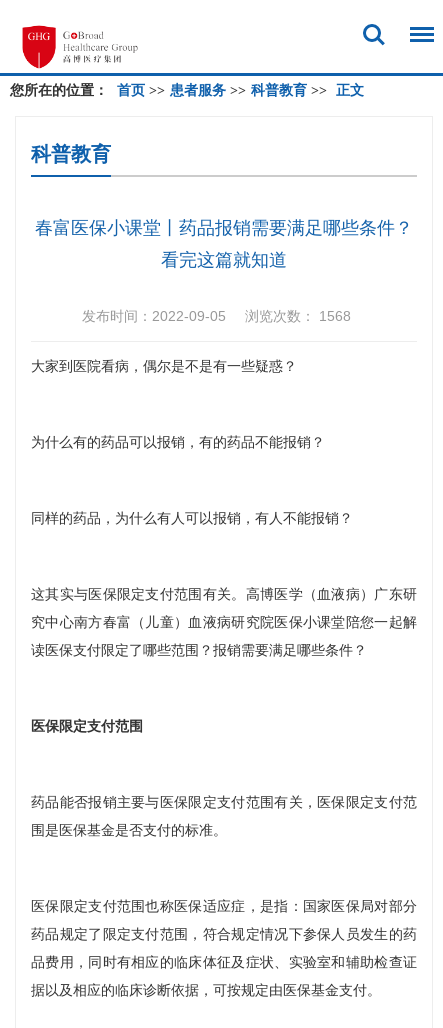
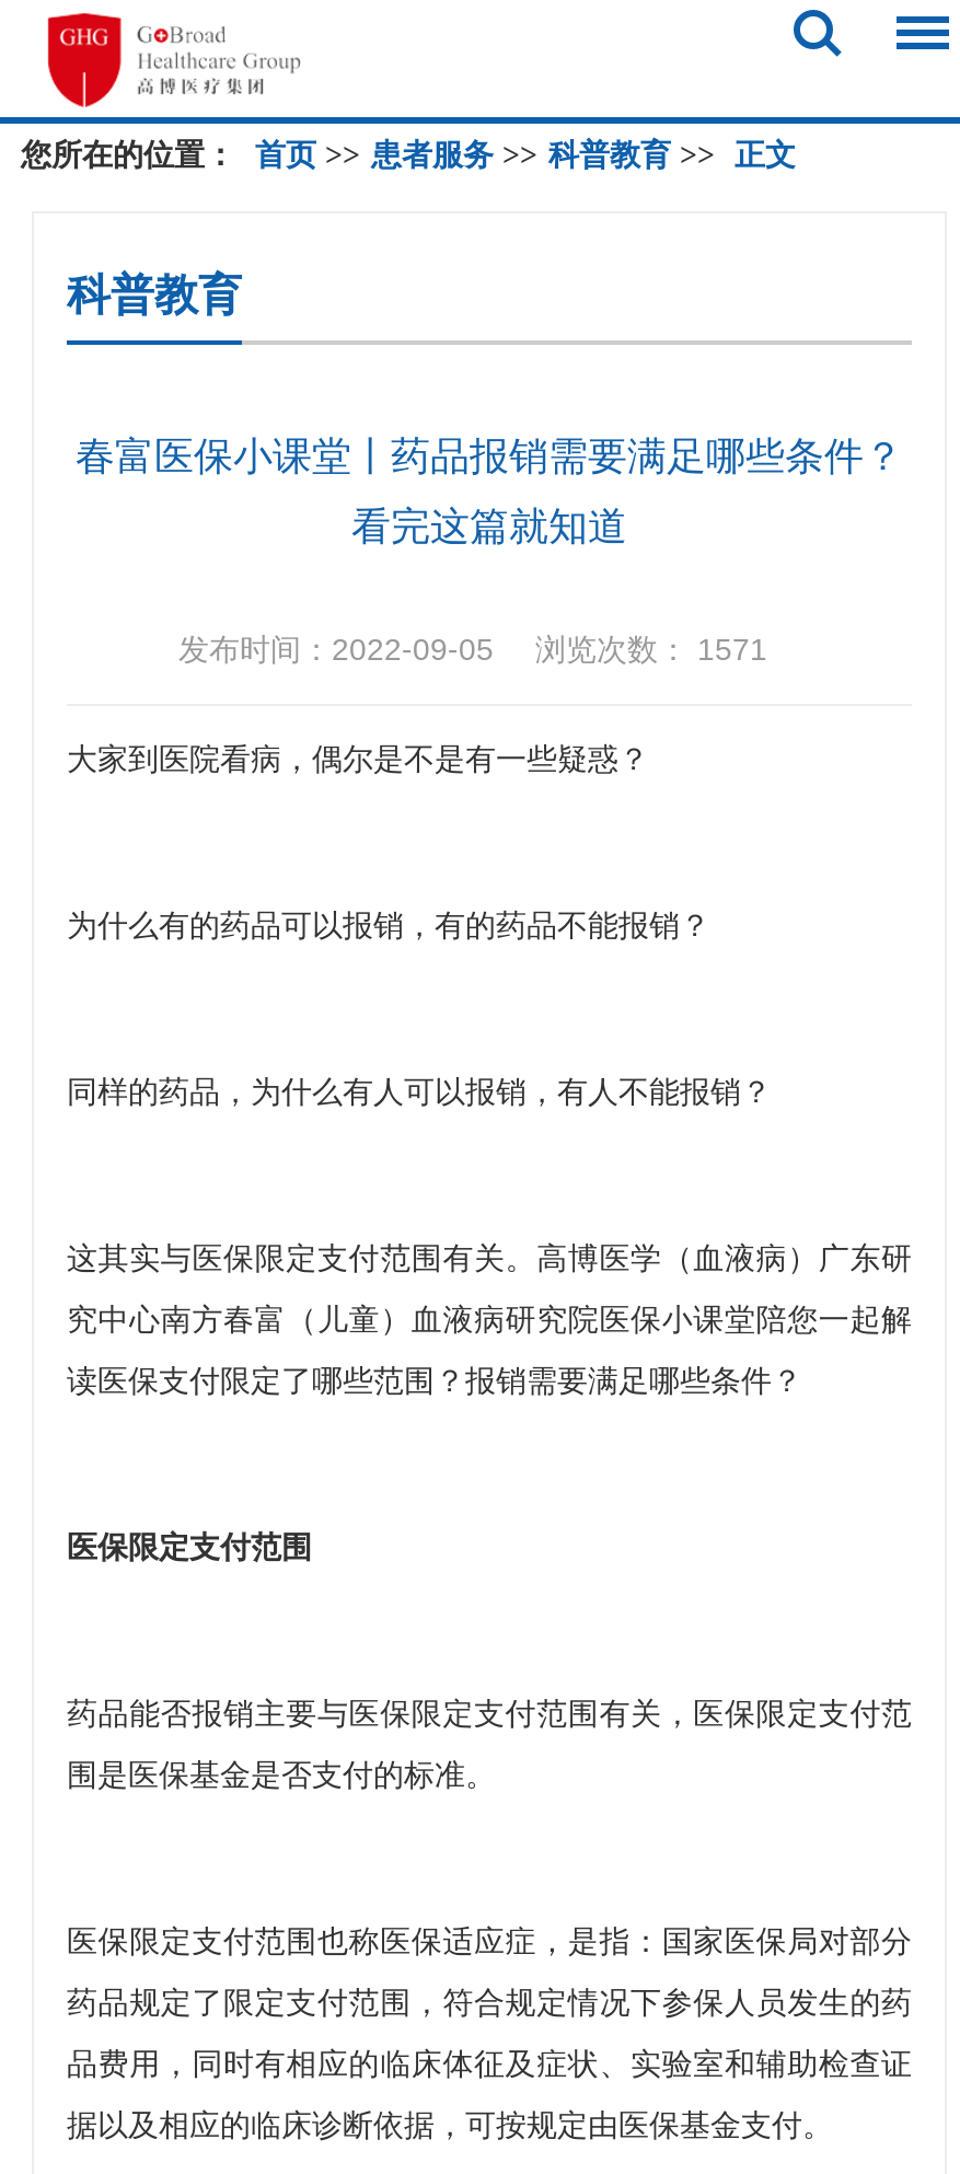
- 发布时间：2022-09-05 浏览次数：1568
+ 发布时间：2022-09-05 浏览次数：1571
